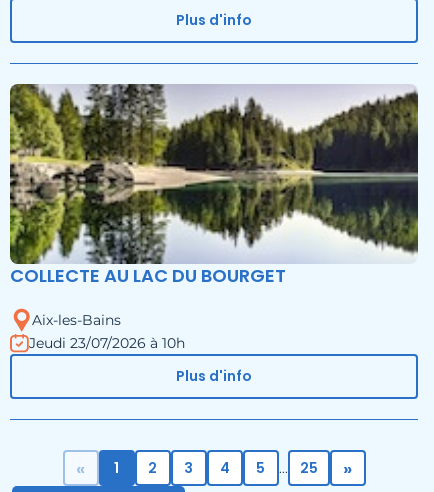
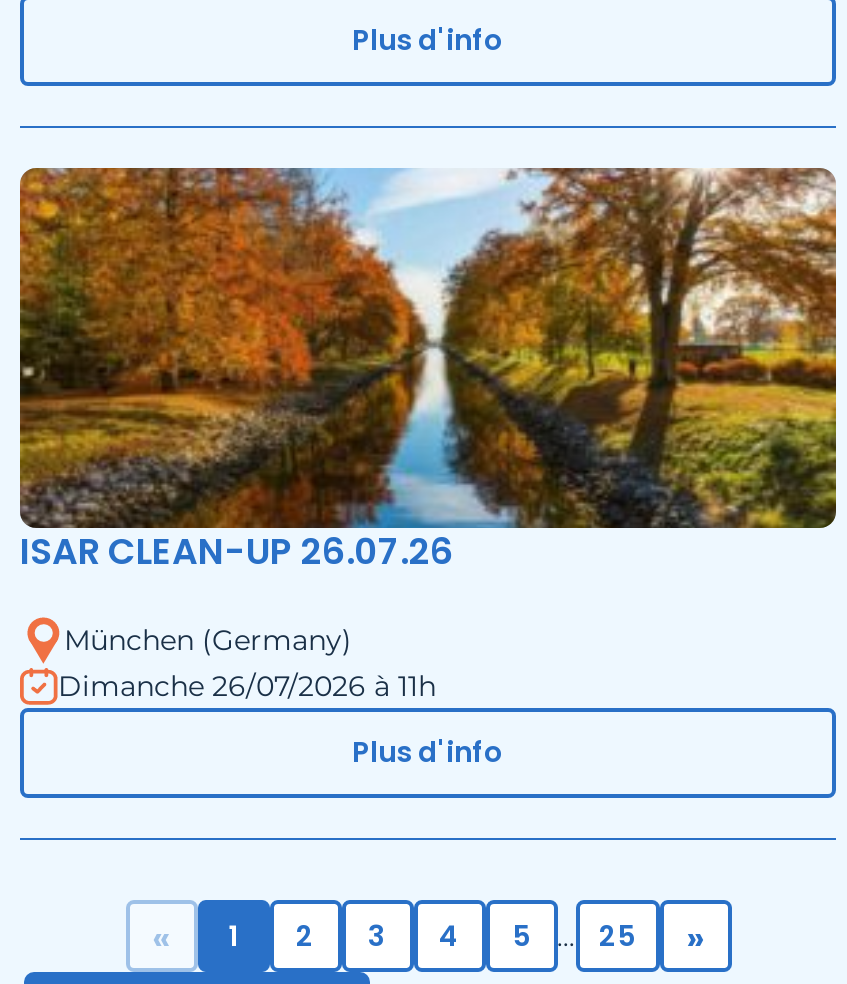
- [image]
- COLLECTE AU LAC DU BOURGET
+ [image]
+ ISAR CLEAN-UP 26.07.26

- Aix-les-Bains
- Jeudi 23/07/2026 à 10h
+ München (Germany)
+ Dimanche 26/07/2026 à 11h
